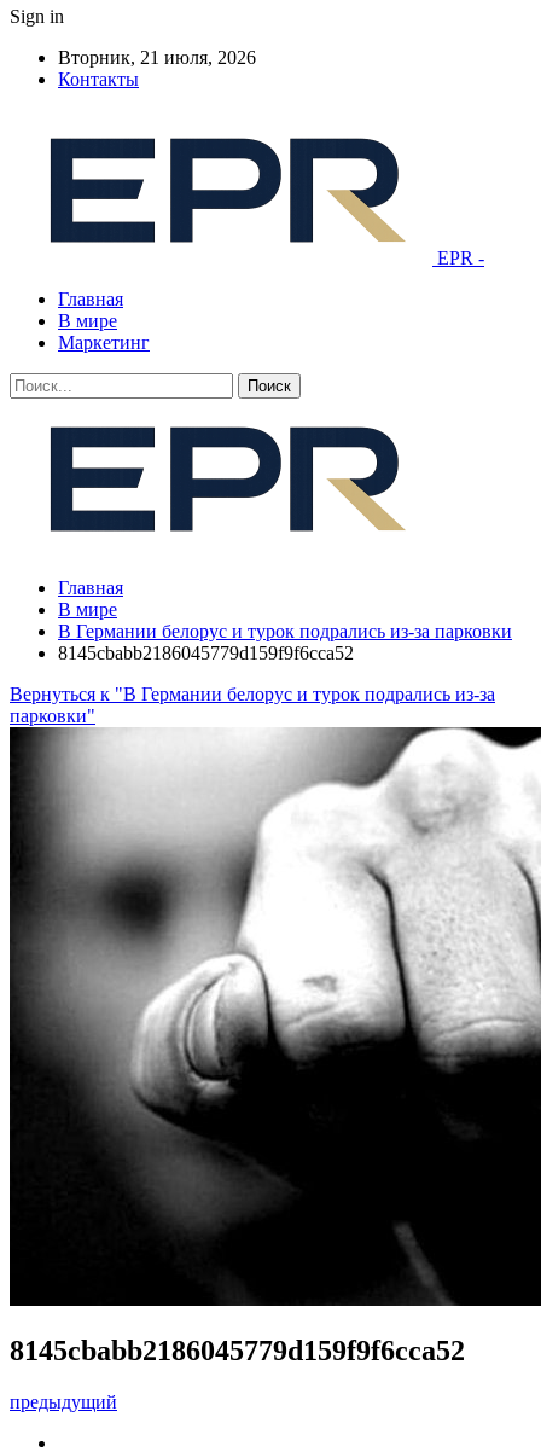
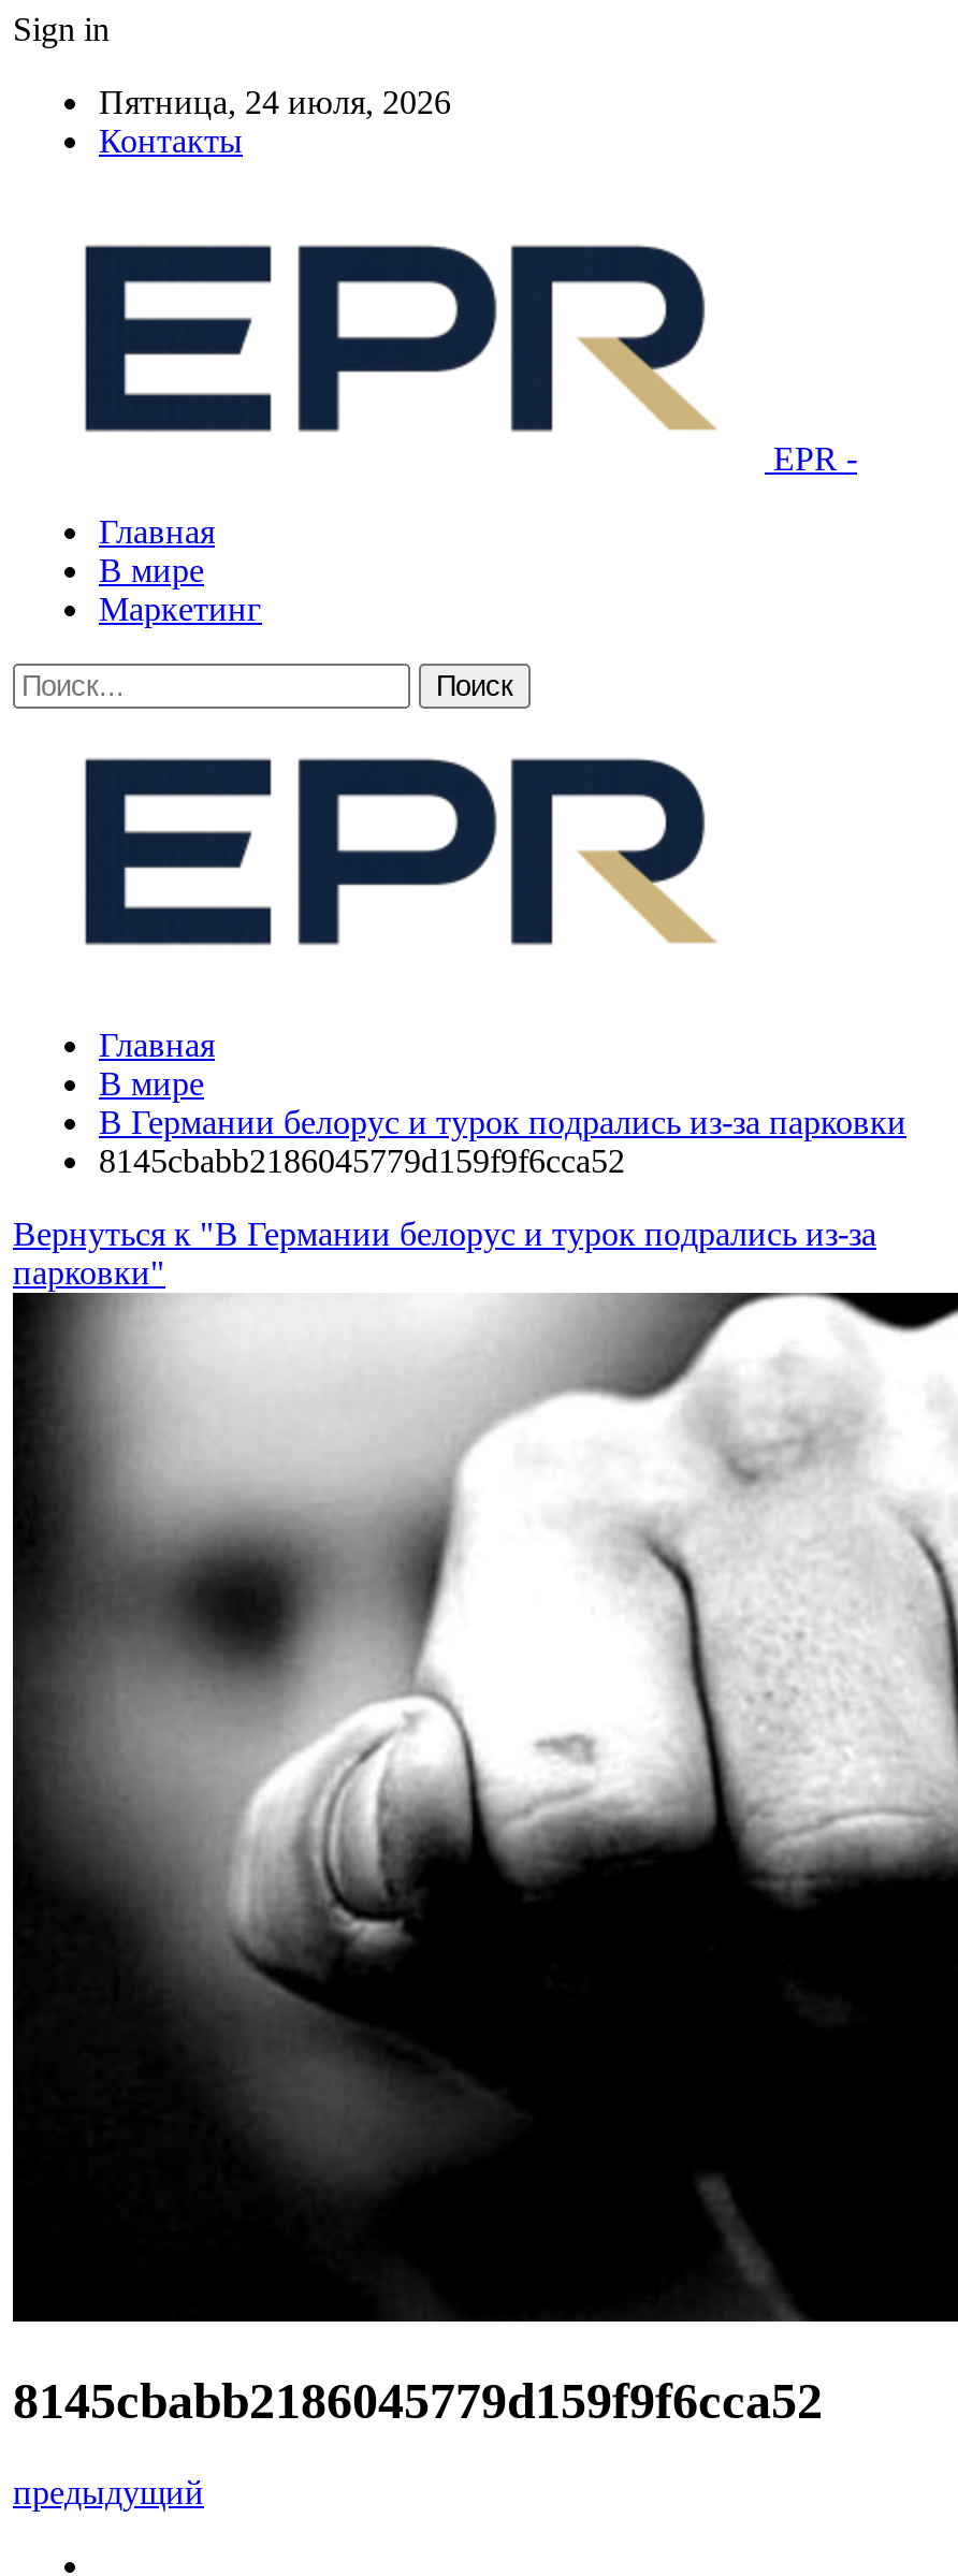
- Вторник, 21 июля, 2026
+ Пятница, 24 июля, 2026
